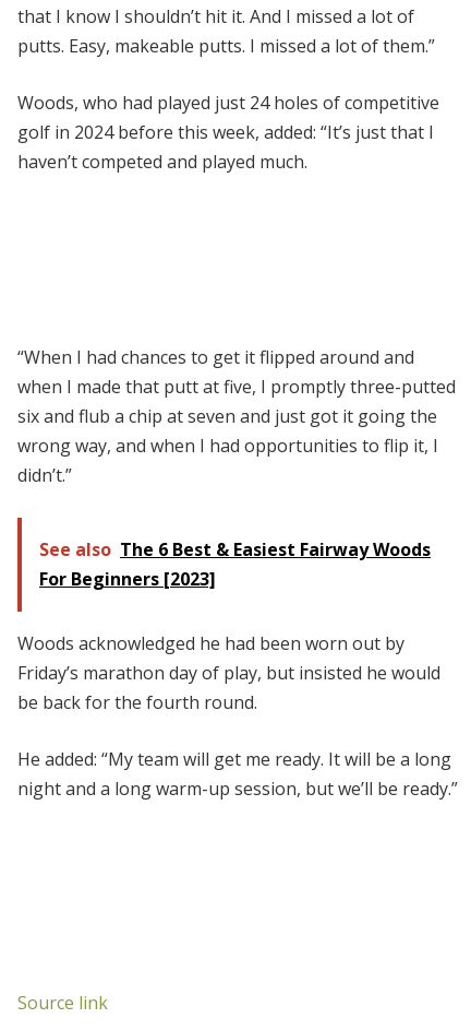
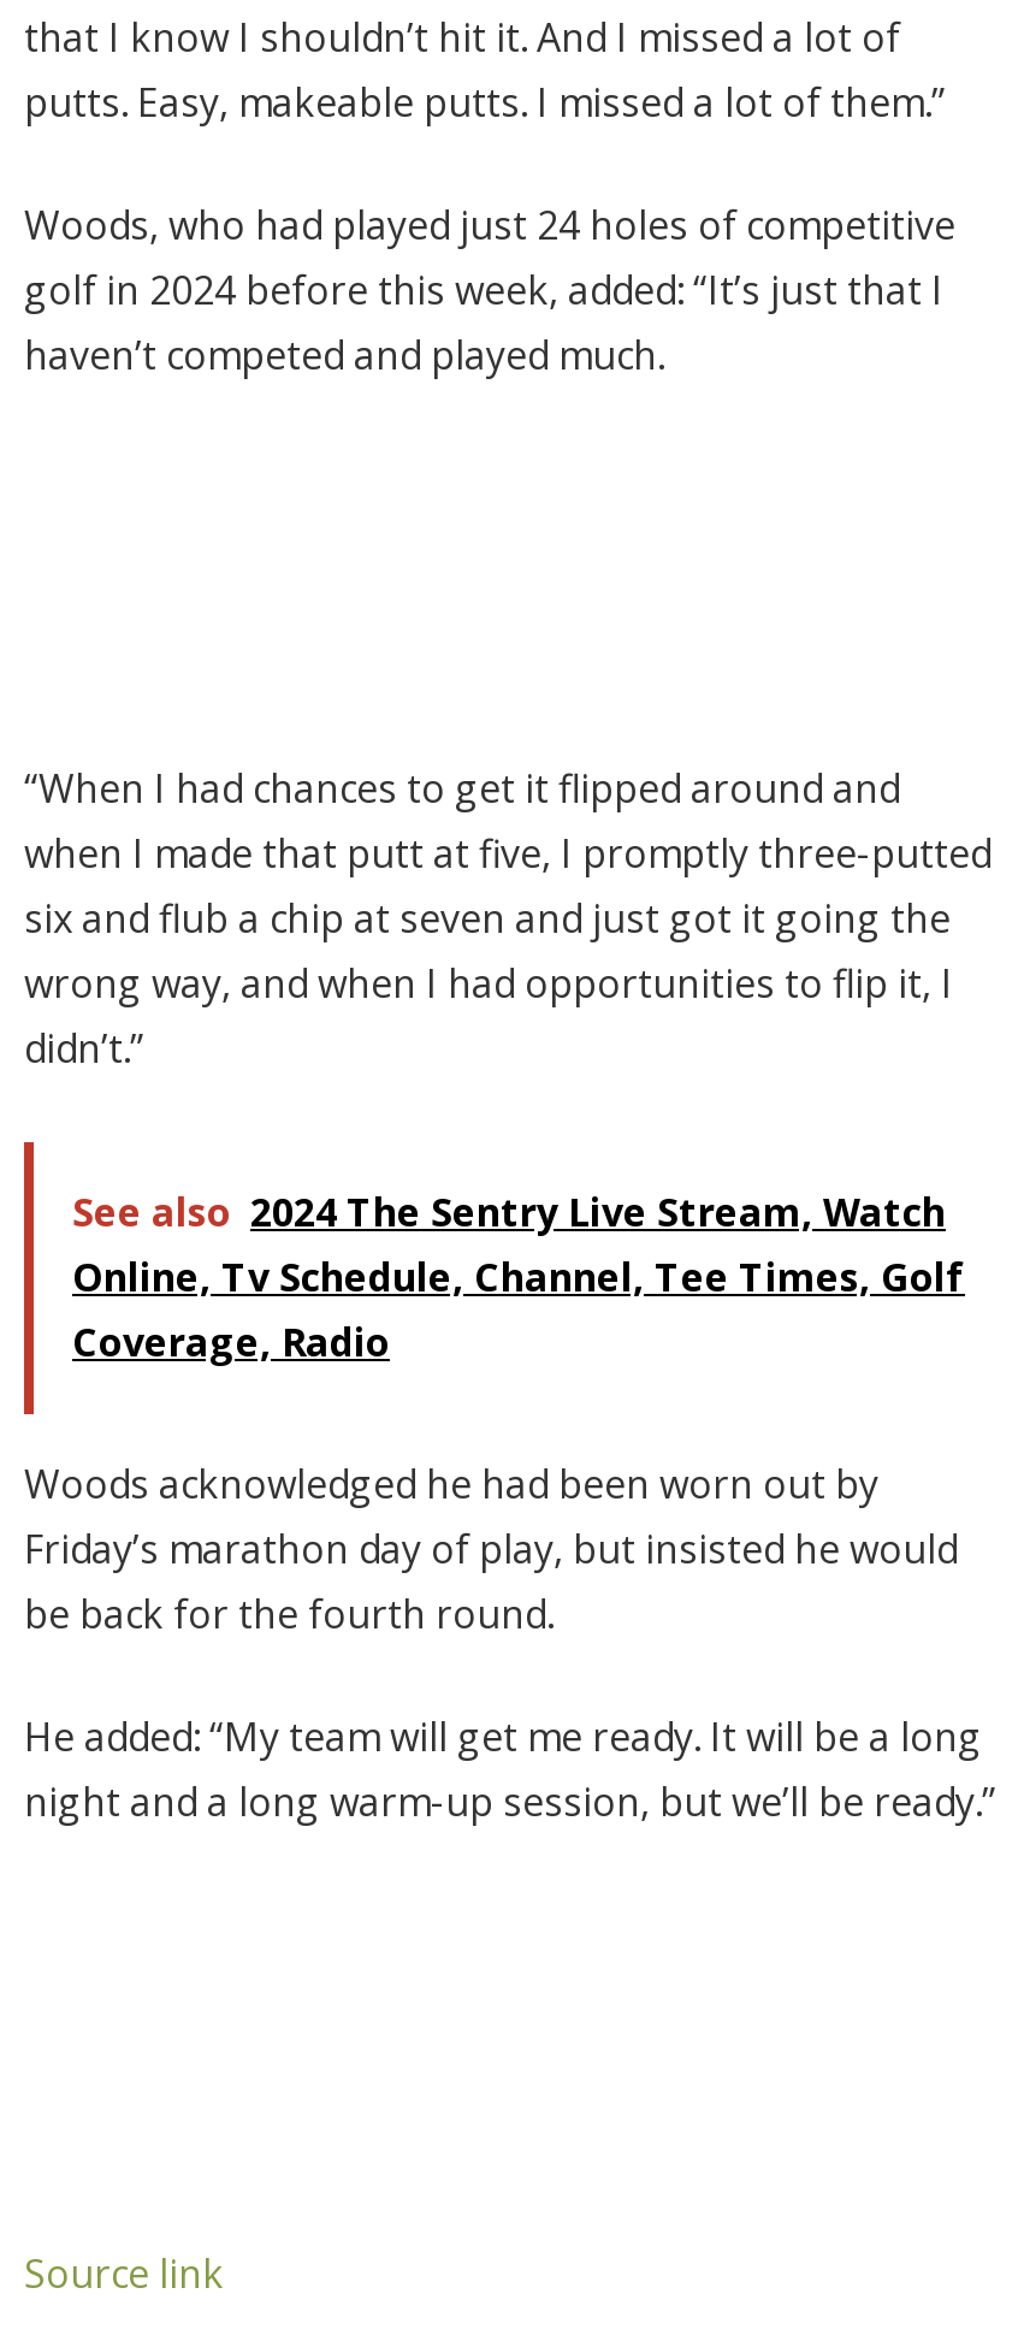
- See also The 6 Best & Easiest Fairway Woods
- For Beginners [2023]
+ See also 2024 The Sentry Live Stream, Watch
+ Online, Tv Schedule, Channel, Tee Times, Golf
+ Coverage, Radio
